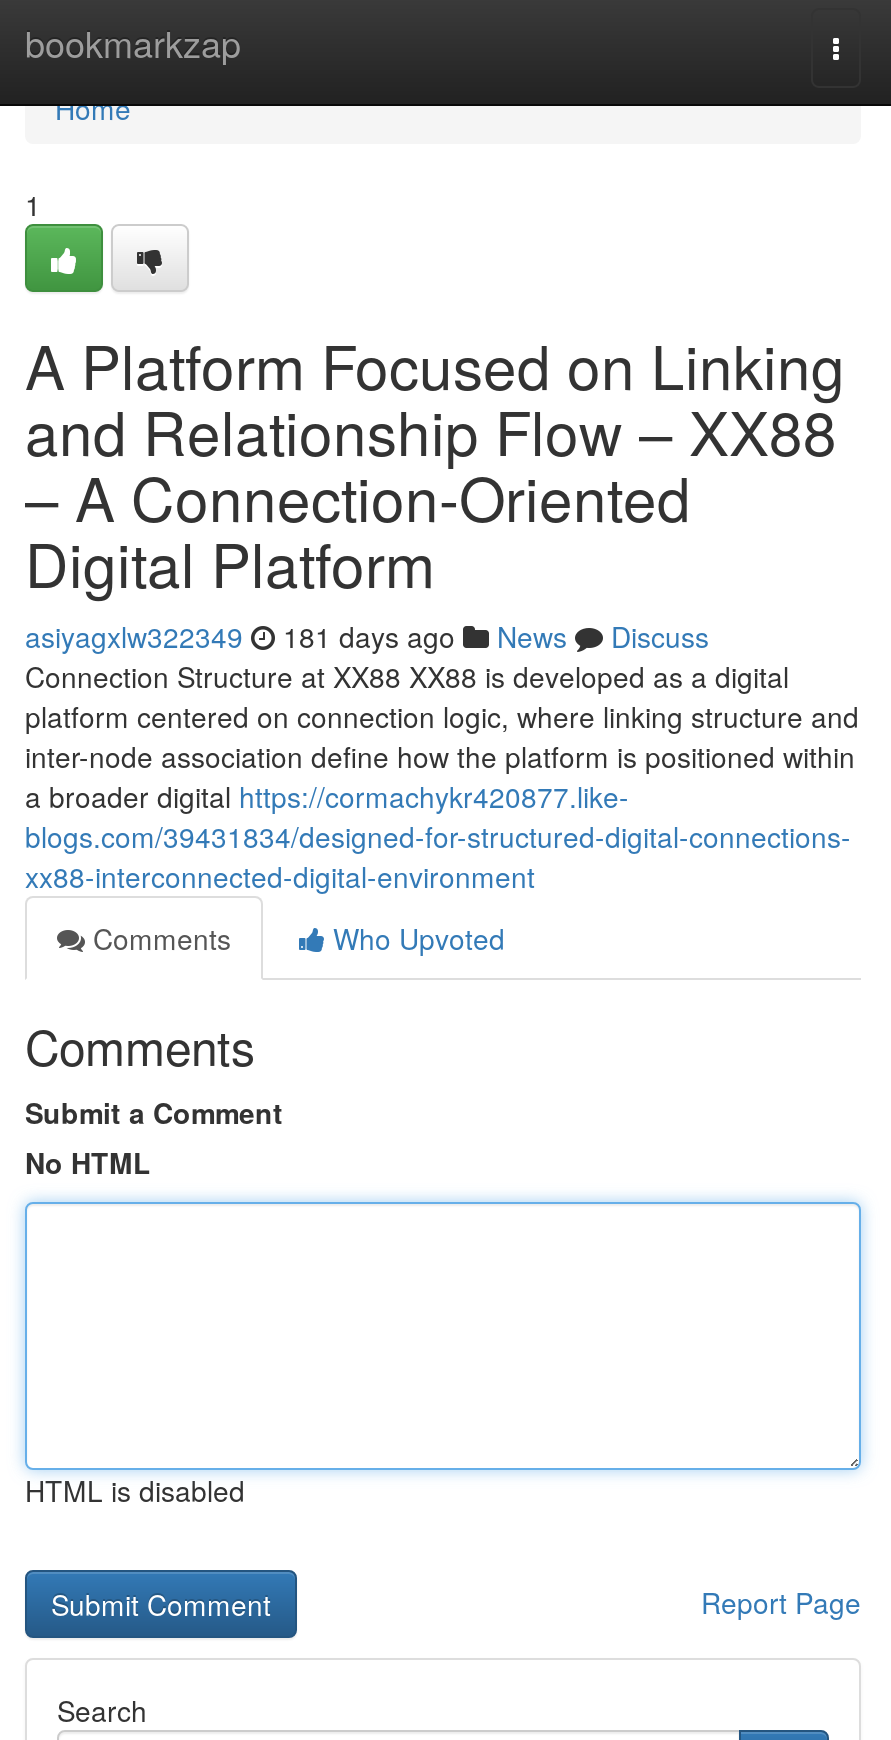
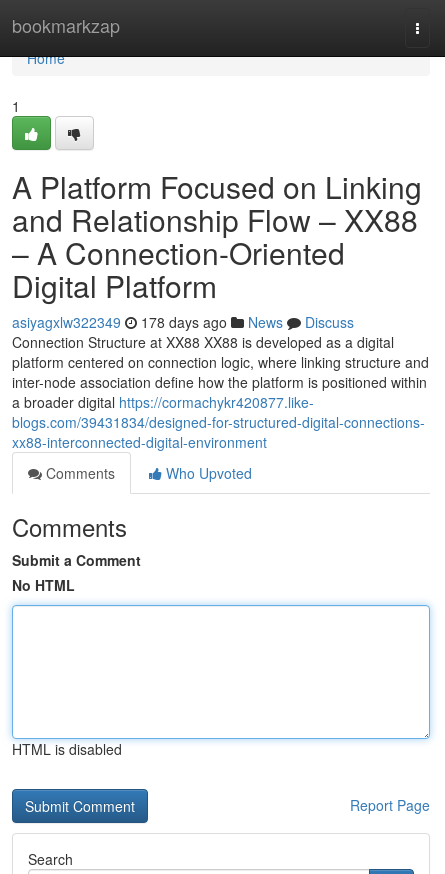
- asiyagxlw322349 181 days ago News Discuss
+ asiyagxlw322349 178 days ago News Discuss
